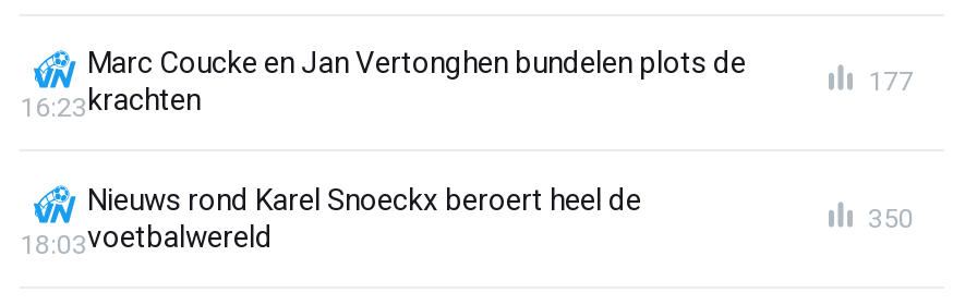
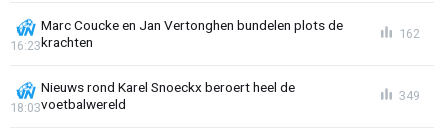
- 177
+ 162

- 350
+ 349
